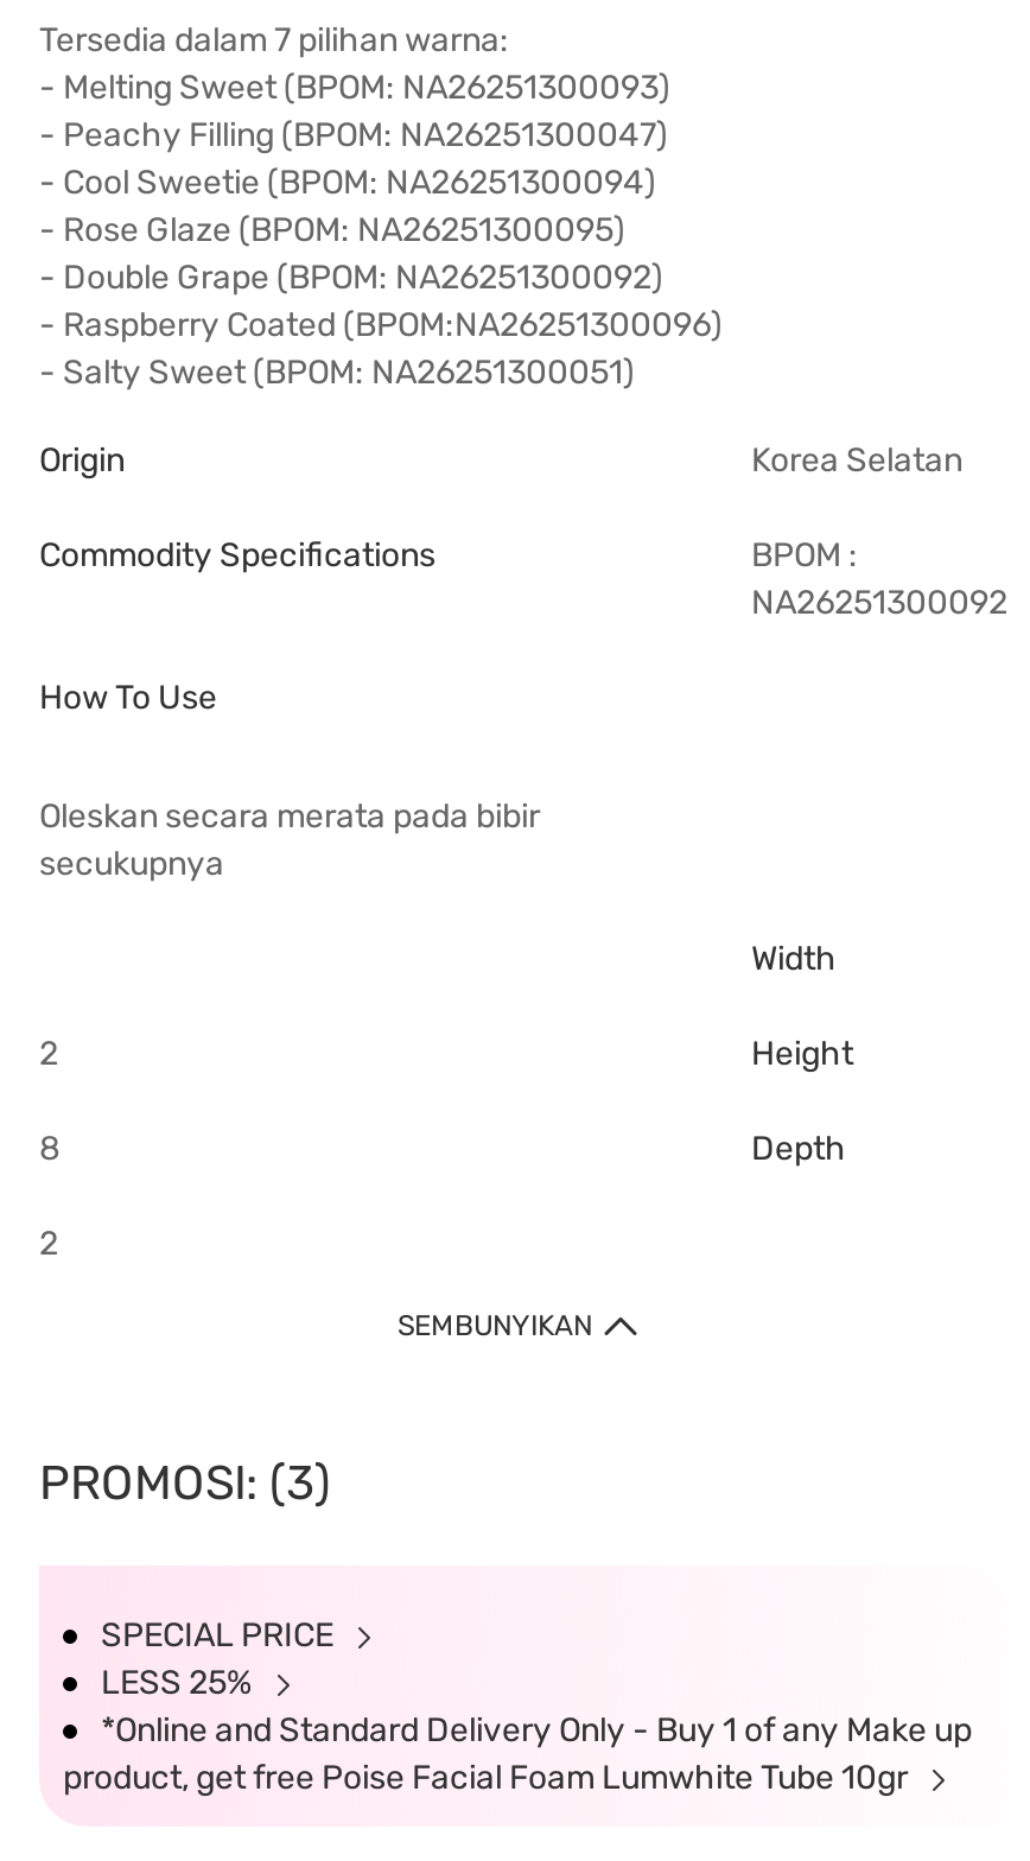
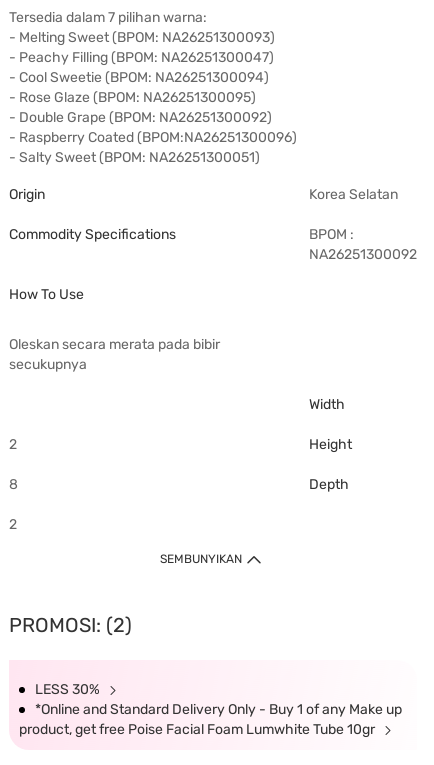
- PROMOSI: (3)
+ PROMOSI: (2)

- SPECIAL PRICE
- LESS 25%
+ LESS 30%
